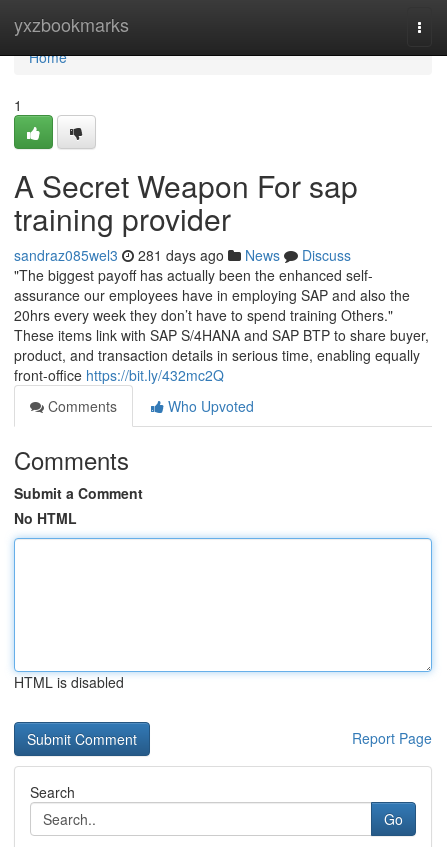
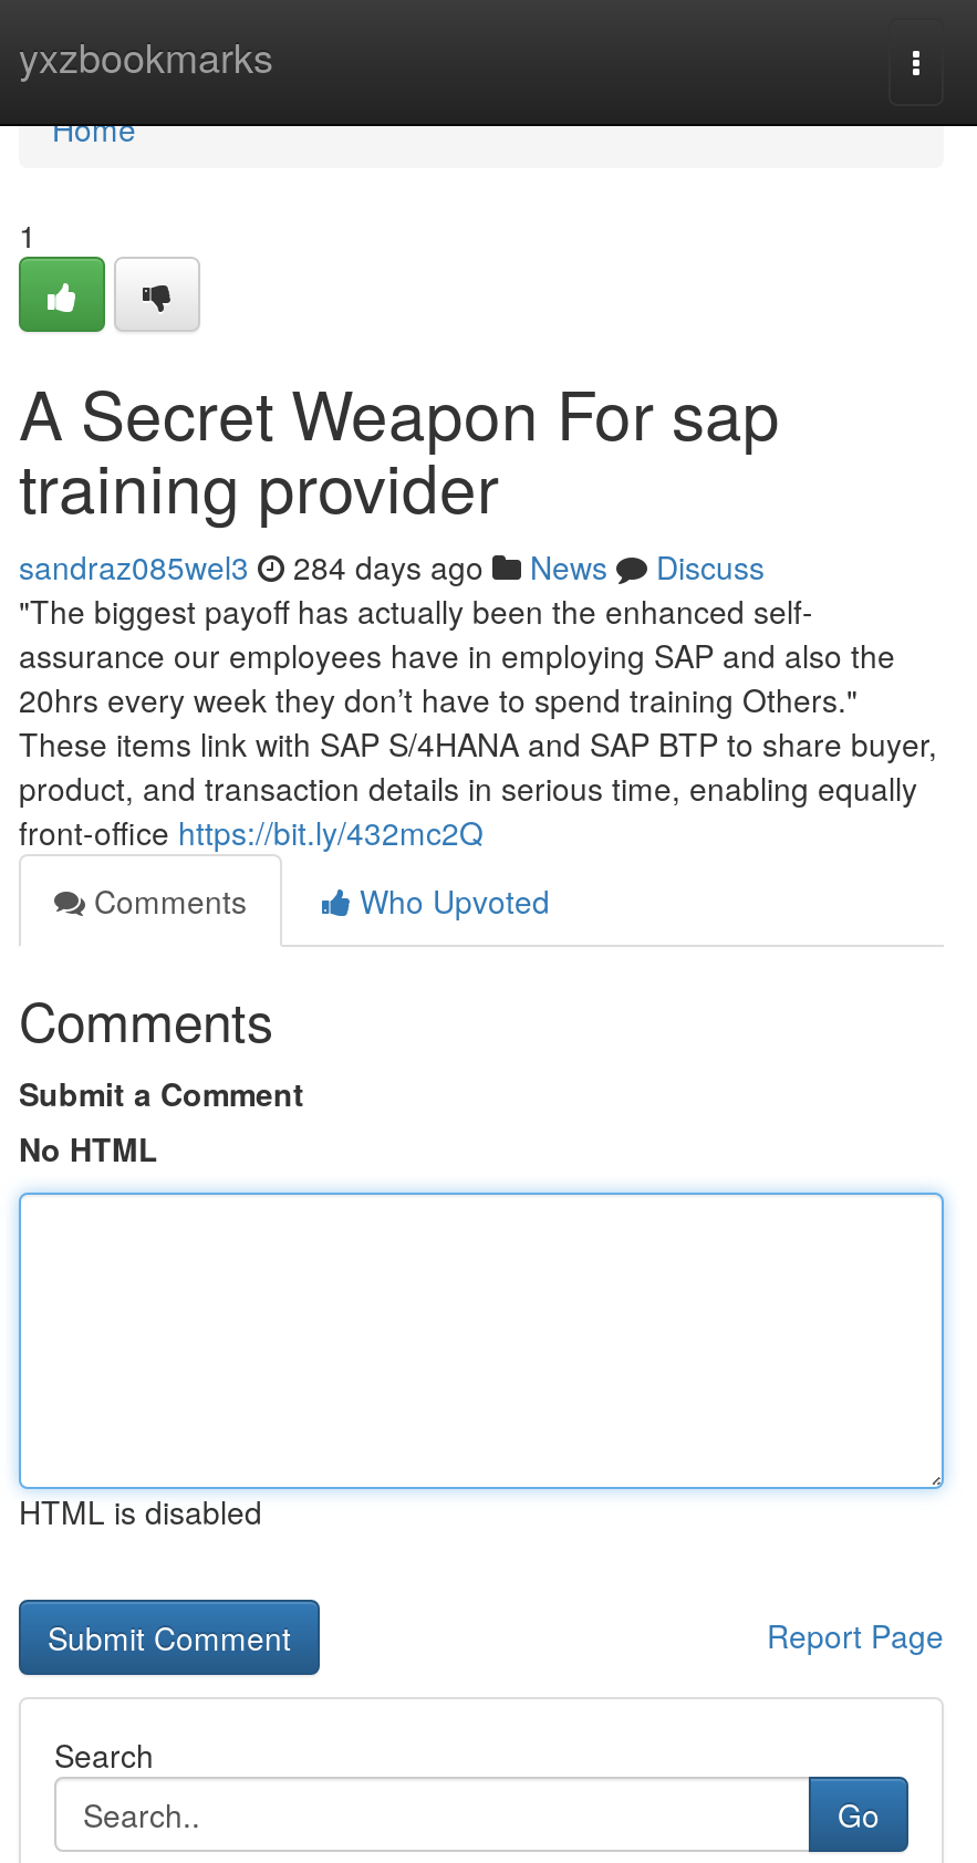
- sandraz085wel3 281 days ago News Discuss
+ sandraz085wel3 284 days ago News Discuss
